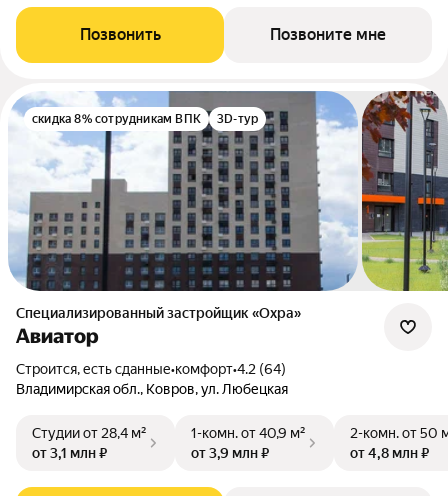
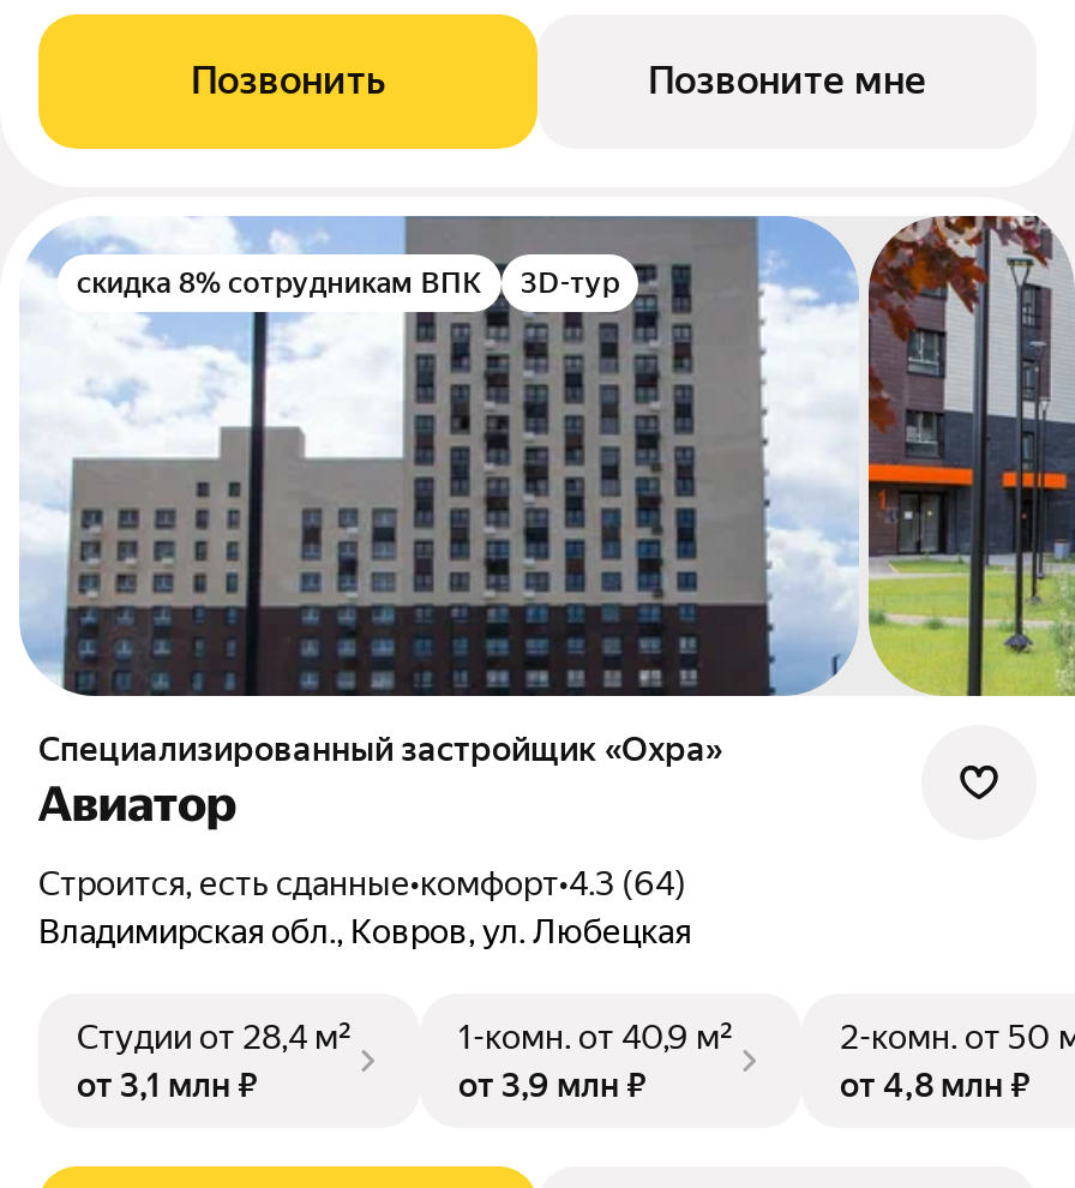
- Строится, есть сданные•комфорт•4.2 (64)
+ Строится, есть сданные•комфорт•4.3 (64)
